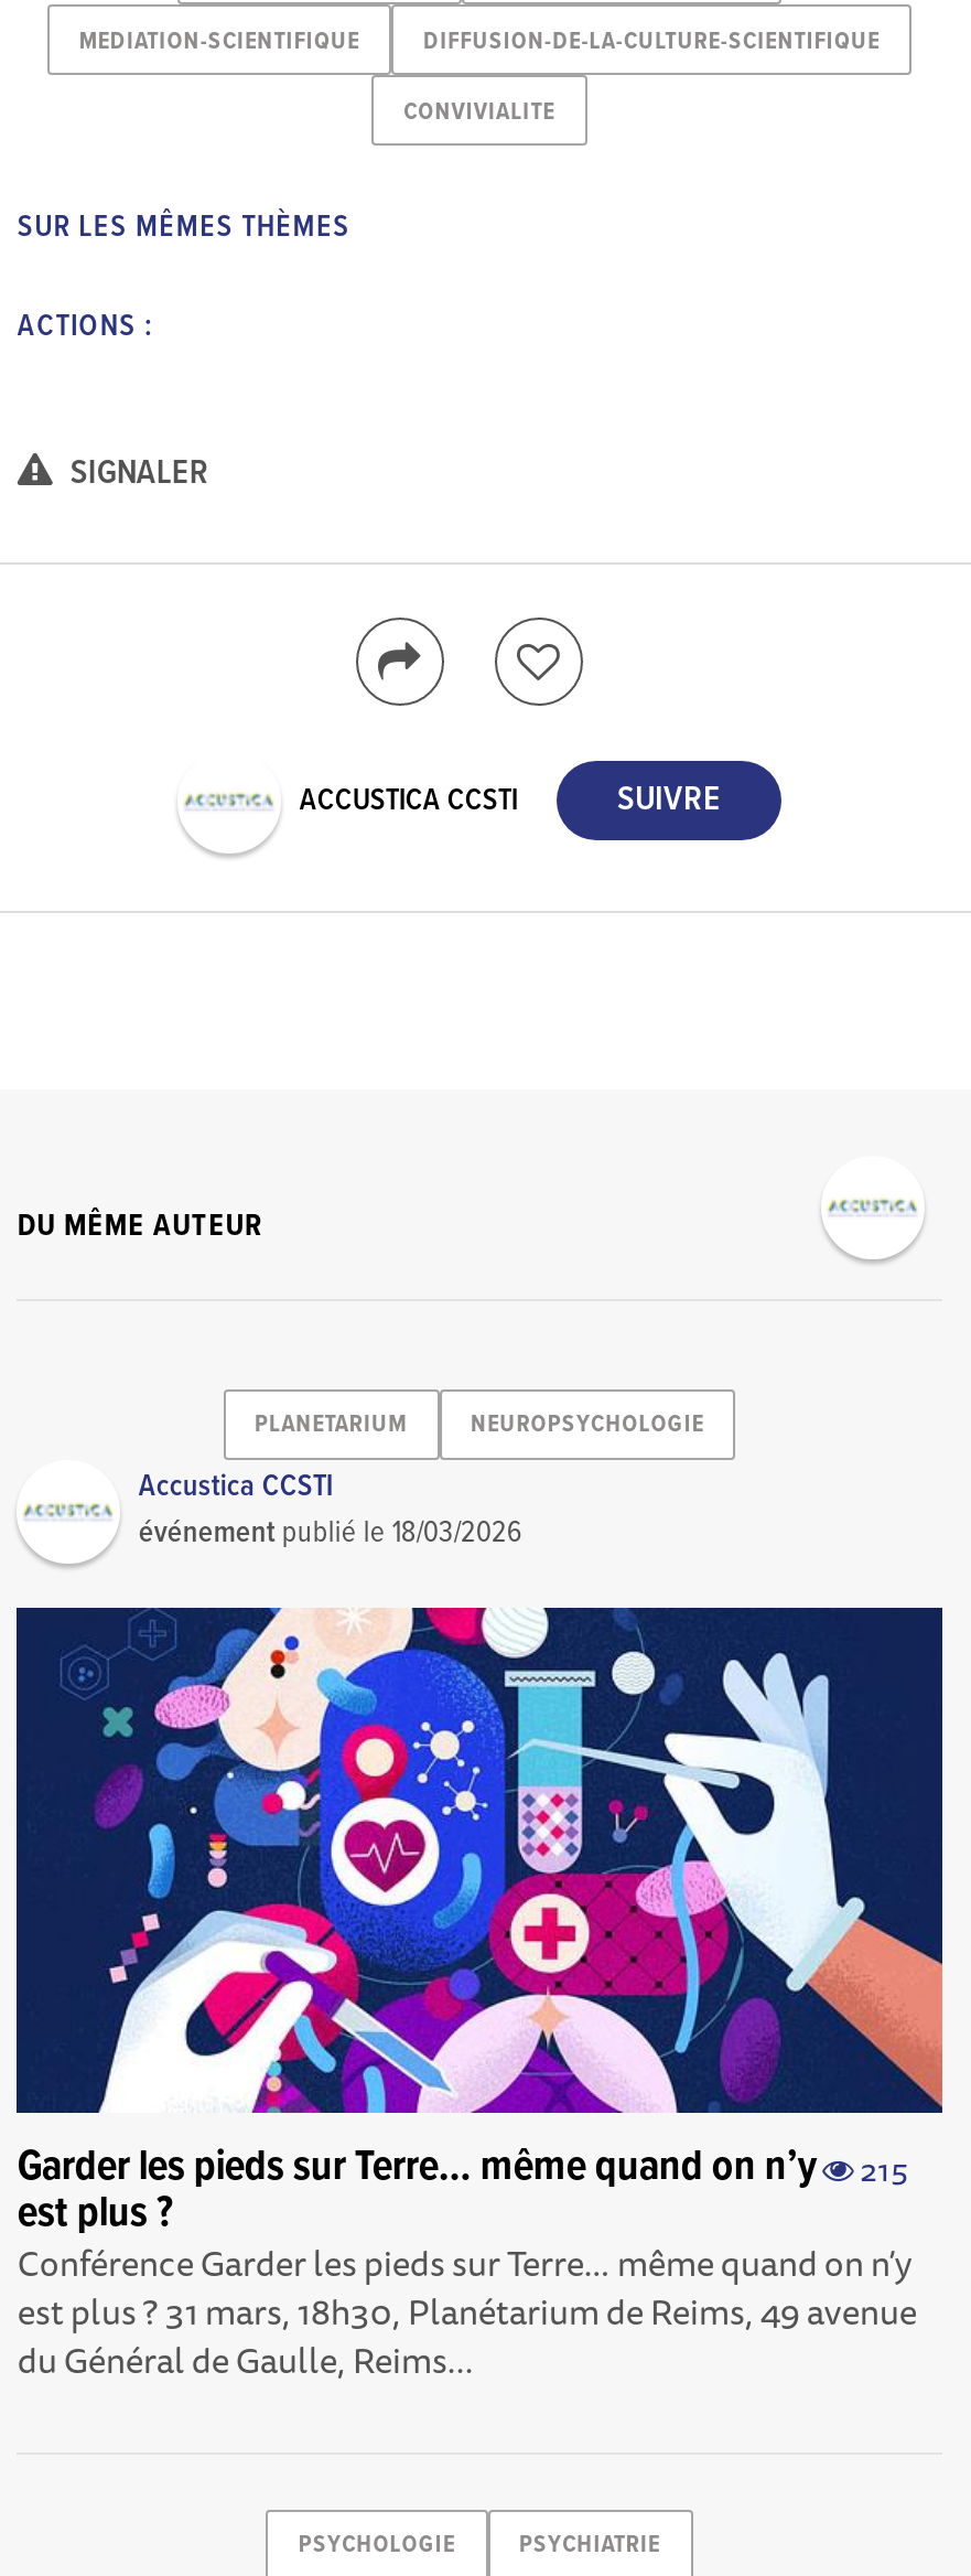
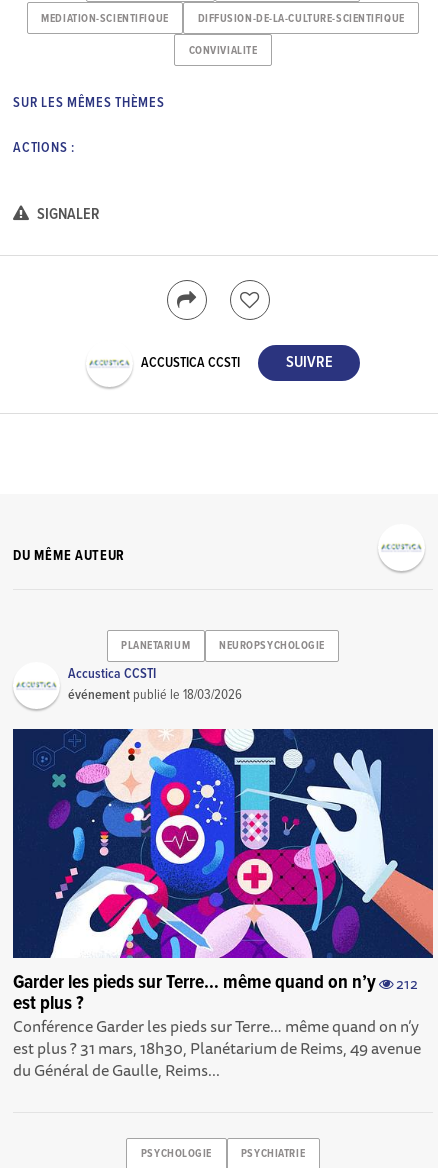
- Garder les pieds sur Terre… même quand on n’y 215
+ Garder les pieds sur Terre… même quand on n’y 212
